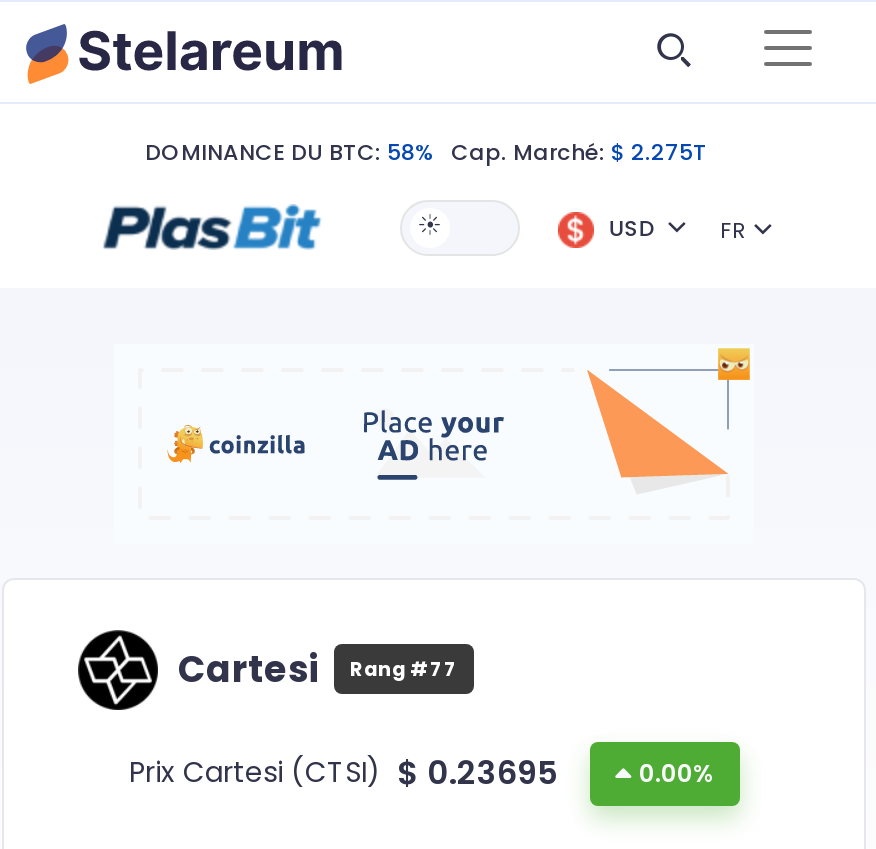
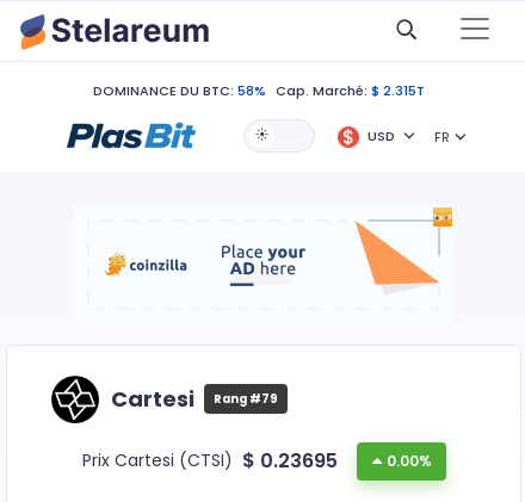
- DOMINANCE DU BTC: 58% Cap. Marché: $ 2.275T
+ DOMINANCE DU BTC: 58% Cap. Marché: $ 2.315T

- Cartesi Rang #77
+ Cartesi Rang #79
